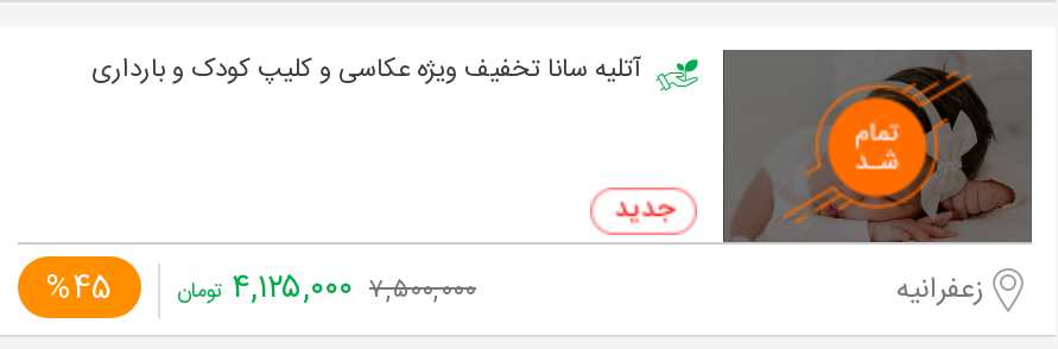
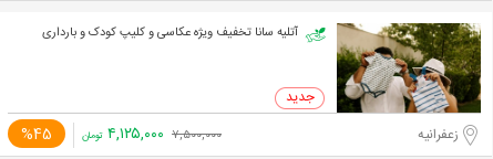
- [image]
+ [image]
